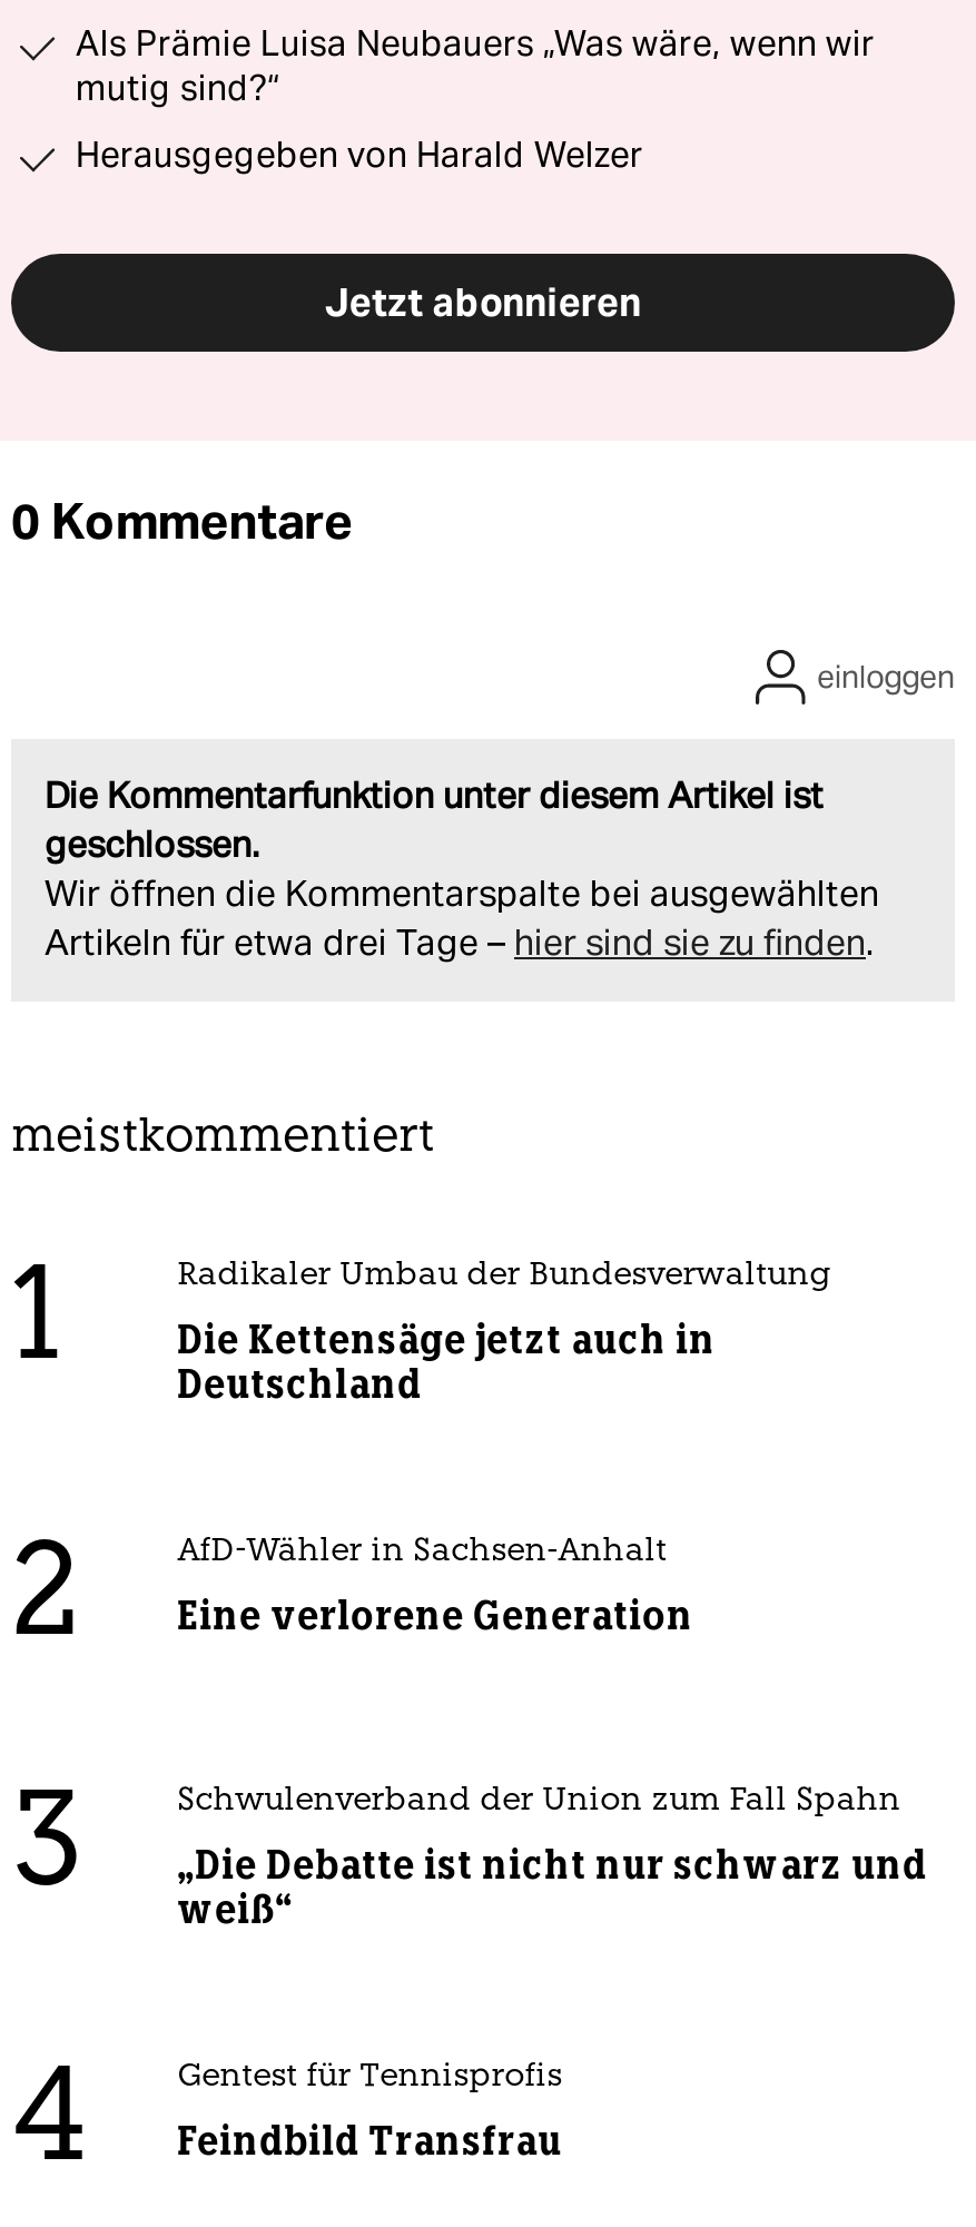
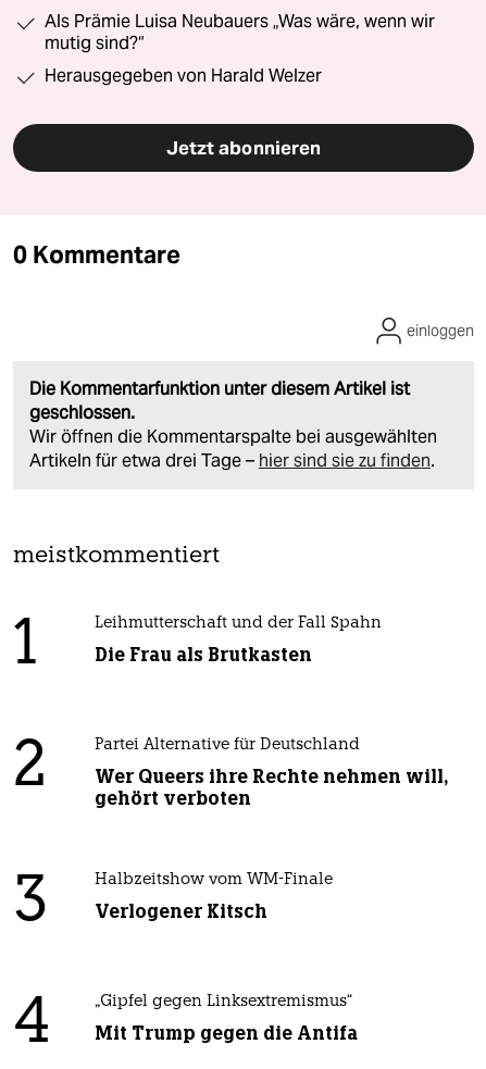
- Radikaler Umbau der Bundesverwaltung
+ Leihmutterschaft und der Fall Spahn

- Die Kettensäge jetzt auch in
- Deutschland
+ Die Frau als Brutkasten

- AfD-Wähler in Sachsen-Anhalt
+ Partei Alternative für Deutschland

- Eine verlorene Generation
+ Wer Queers ihre Rechte nehmen will,
+ gehört verboten

- Schwulenverband der Union zum Fall Spahn
+ Halbzeitshow vom WM-Finale

- „Die Debatte ist nicht nur schwarz und
- weiß“
+ Verlogener Kitsch

- Gentest für Tennisprofis
+ „Gipfel gegen Linksextremismus“

- Feindbild Transfrau
+ Mit Trump gegen die Antifa
